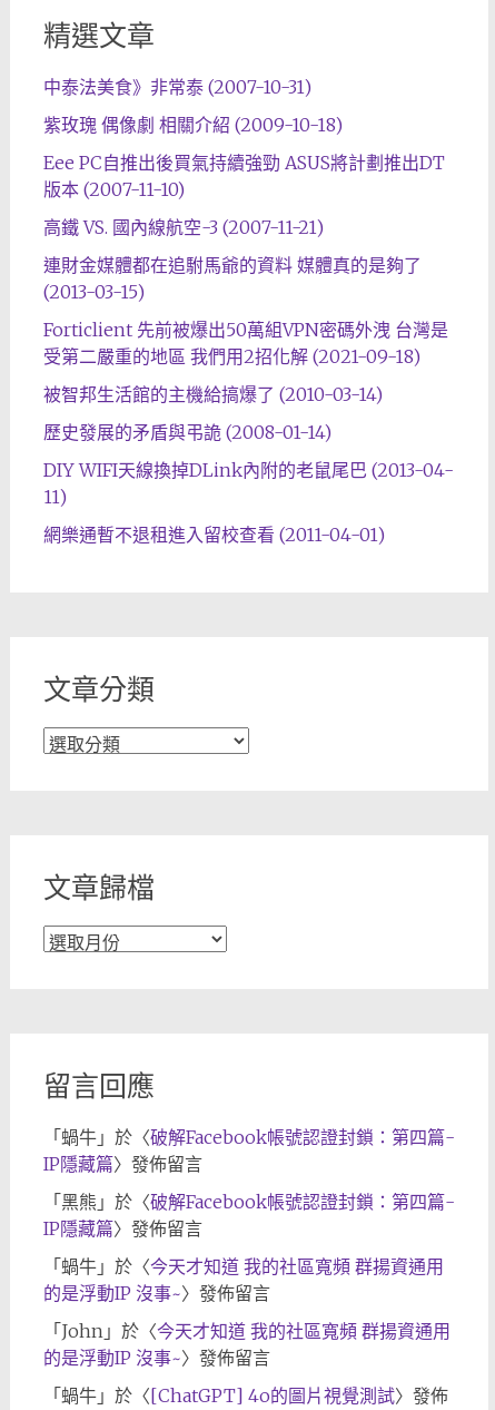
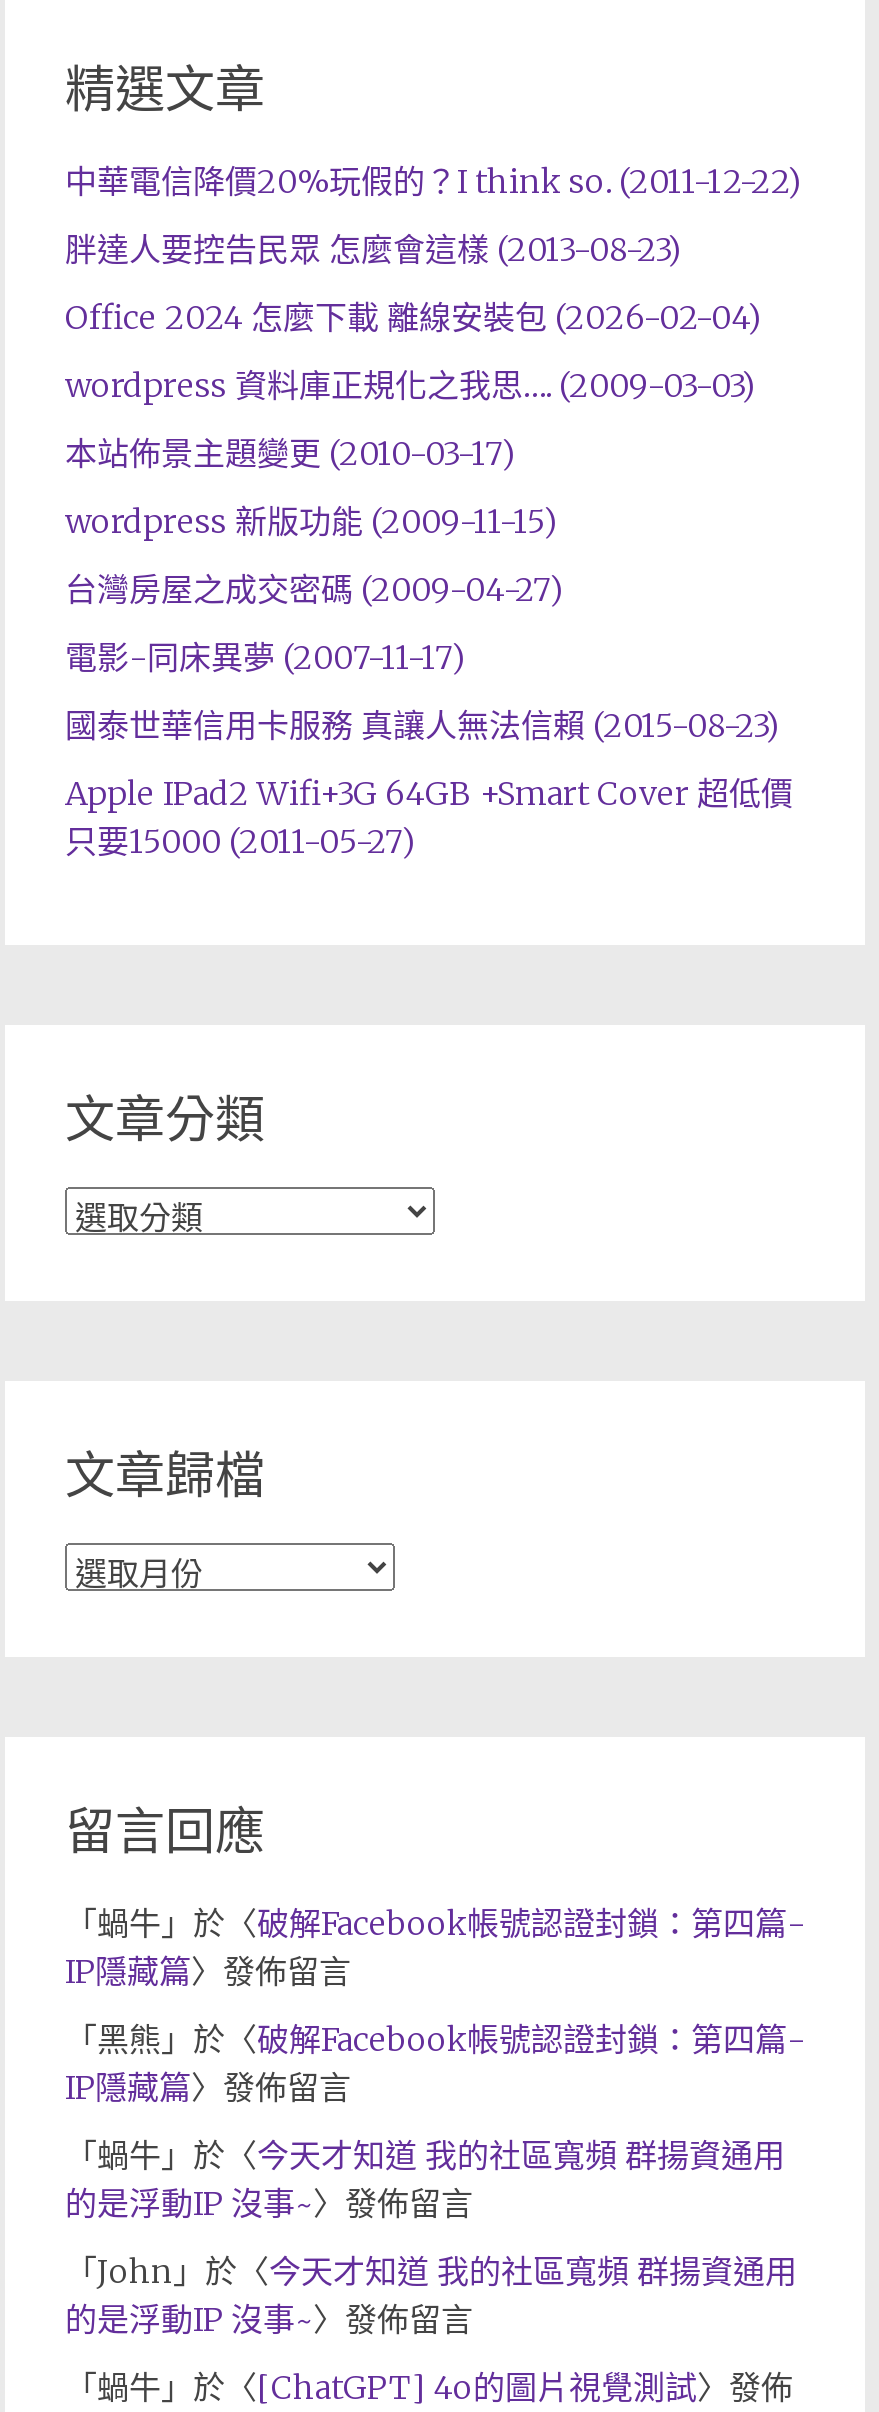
- 中泰法美食》非常泰 (2007-10-31)
+ 中華電信降價20%玩假的？I think so. (2011-12-22)

- 紫玫瑰 偶像劇 相關介紹 (2009-10-18)
+ 胖達人要控告民眾 怎麼會這樣 (2013-08-23)

- Eee PC自推出後買氣持續強勁 ASUS將計劃推出DT
- 版本 (2007-11-10)
+ Office 2024 怎麼下載 離線安裝包 (2026-02-04)

- 高鐵 VS. 國內線航空-3 (2007-11-21)
+ wordpress 資料庫正規化之我思…. (2009-03-03)

- 連財金媒體都在追駙馬爺的資料 媒體真的是夠了
- (2013-03-15)
+ 本站佈景主題變更 (2010-03-17)

- Forticlient 先前被爆出50萬組VPN密碼外洩 台灣是
- 受第二嚴重的地區 我們用2招化解 (2021-09-18)
+ wordpress 新版功能 (2009-11-15)

- 被智邦生活館的主機給搞爆了 (2010-03-14)
+ 台灣房屋之成交密碼 (2009-04-27)

- 歷史發展的矛盾與弔詭 (2008-01-14)
+ 電影-同床異夢 (2007-11-17)

- DIY WIFI天線換掉DLink內附的老鼠尾巴 (2013-04-
- 11)
+ 國泰世華信用卡服務 真讓人無法信賴 (2015-08-23)

- 網樂通暫不退租進入留校查看 (2011-04-01)
+ Apple IPad2 Wifi+3G 64GB +Smart Cover 超低價
+ 只要15000 (2011-05-27)
